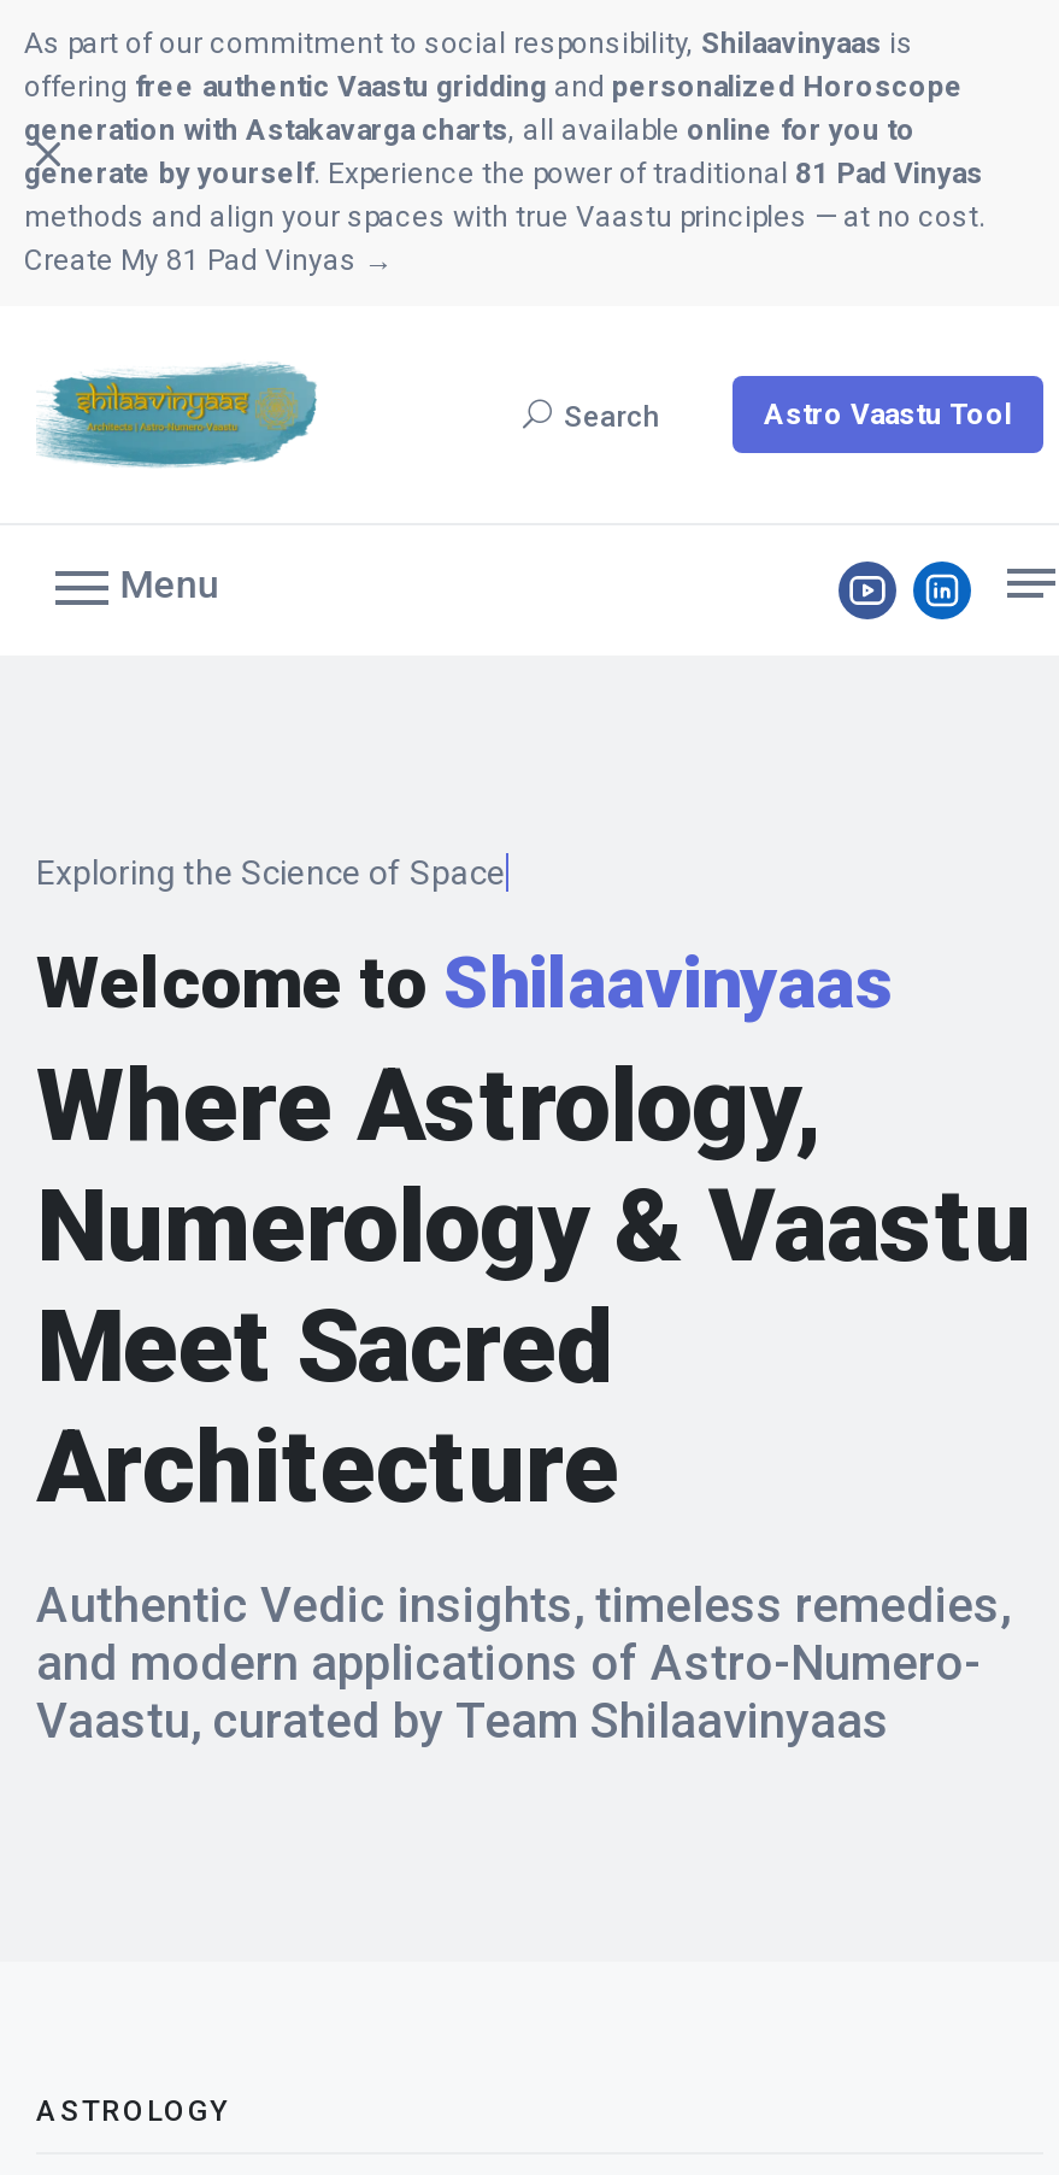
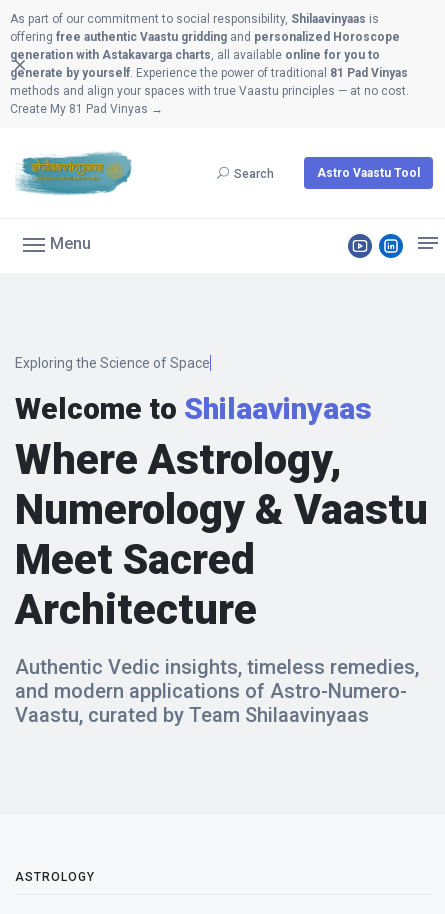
- Exp
+ Exploring the Science of S
